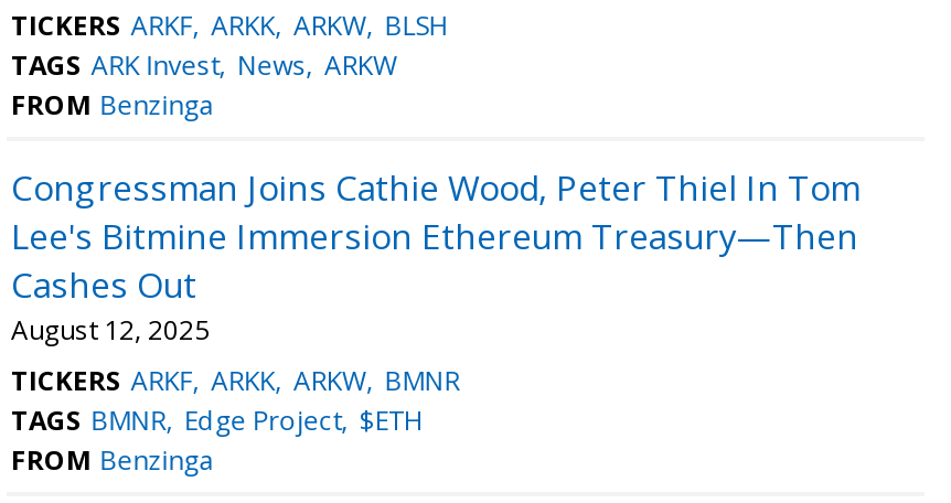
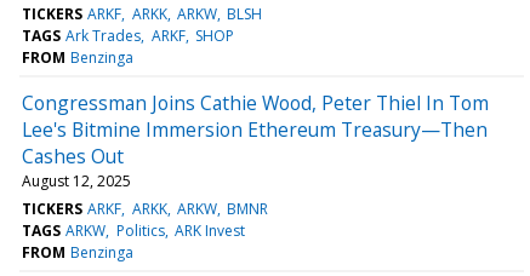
- TAGS ARK Invest News ARKW
+ TAGS Ark Trades ARKF SHOP

- TAGS BMNR Edge Project $ETH
+ TAGS ARKW Politics ARK Invest
